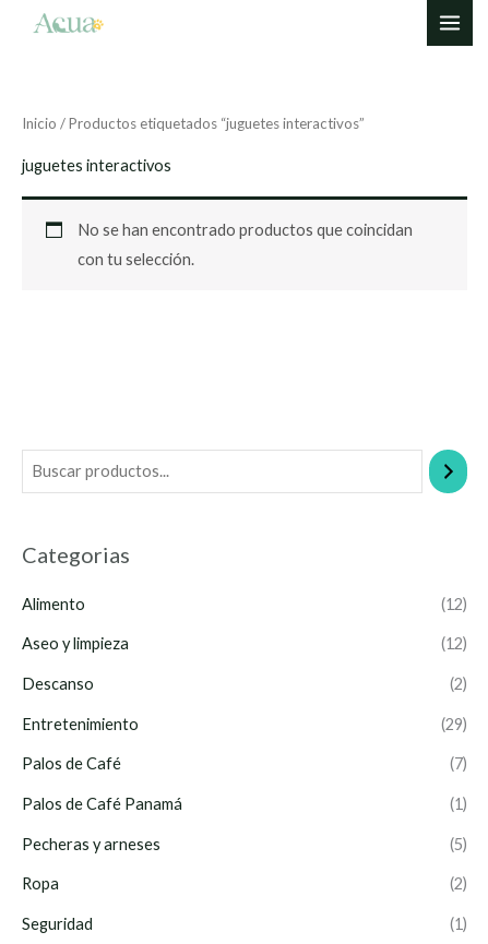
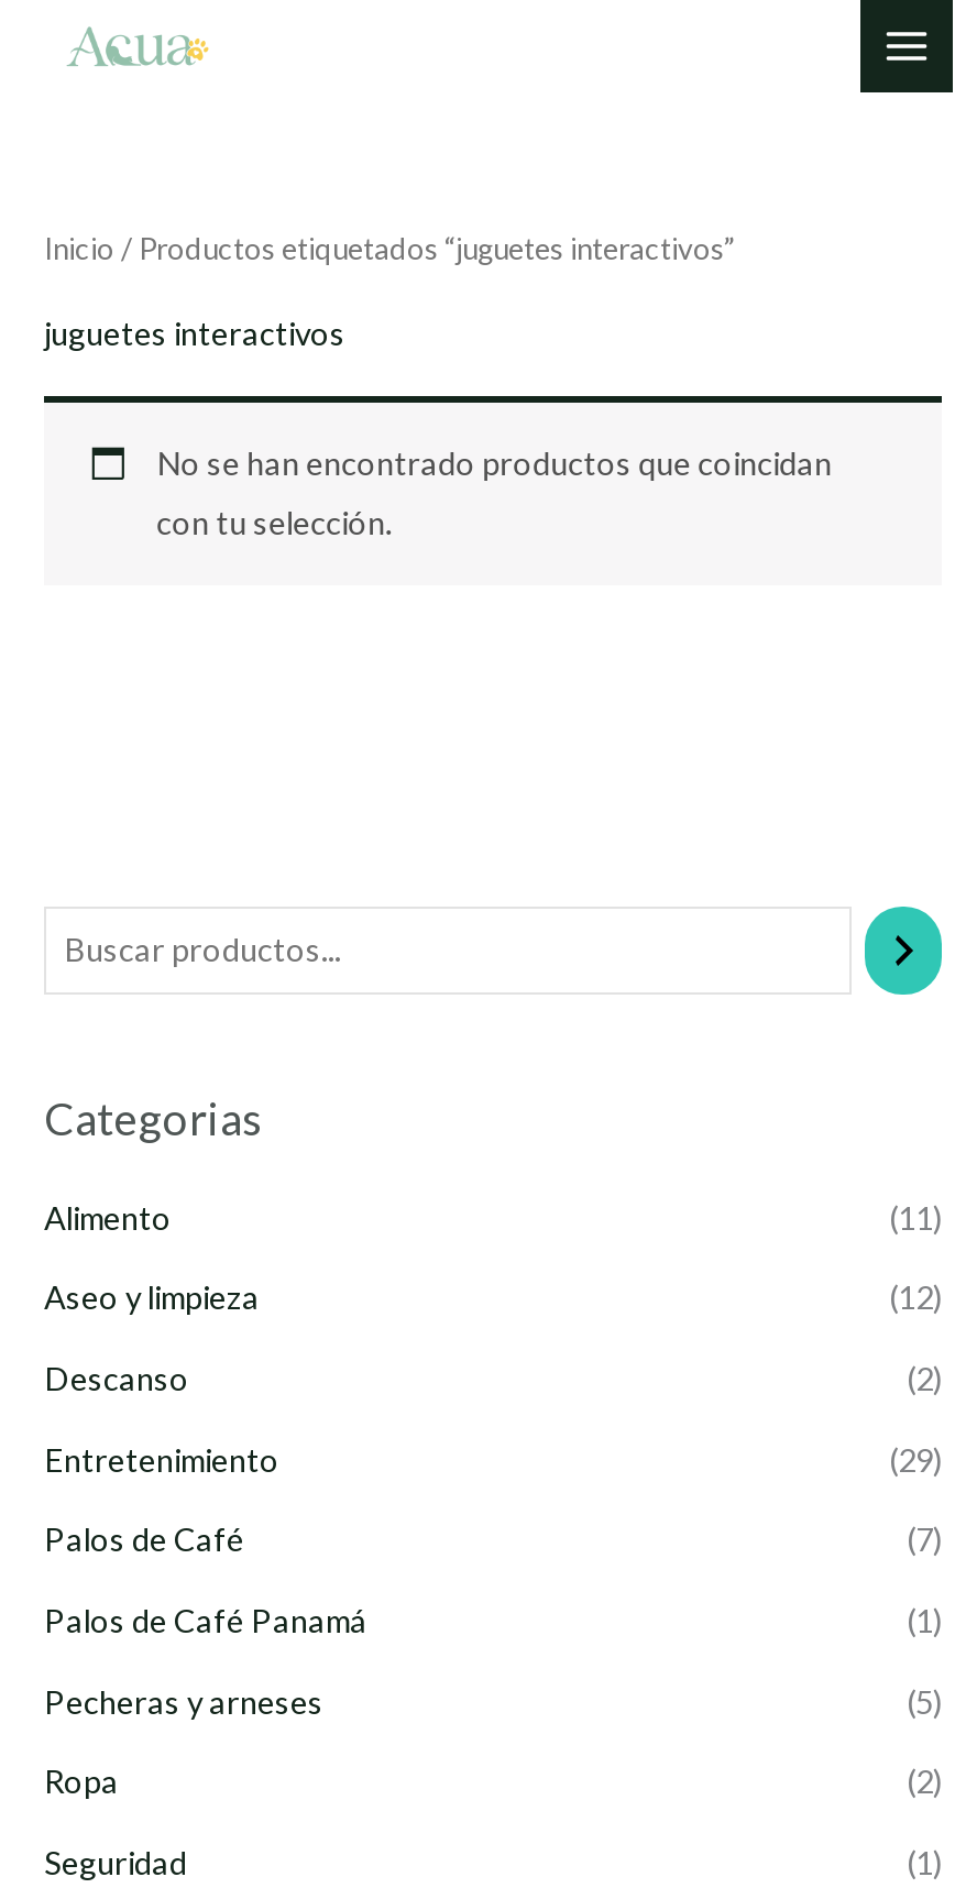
- (12)
+ (11)
